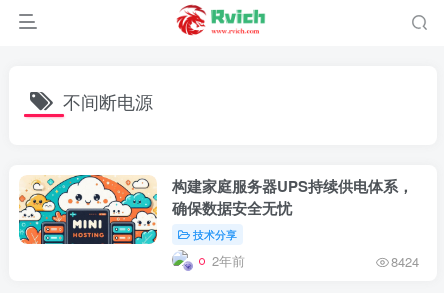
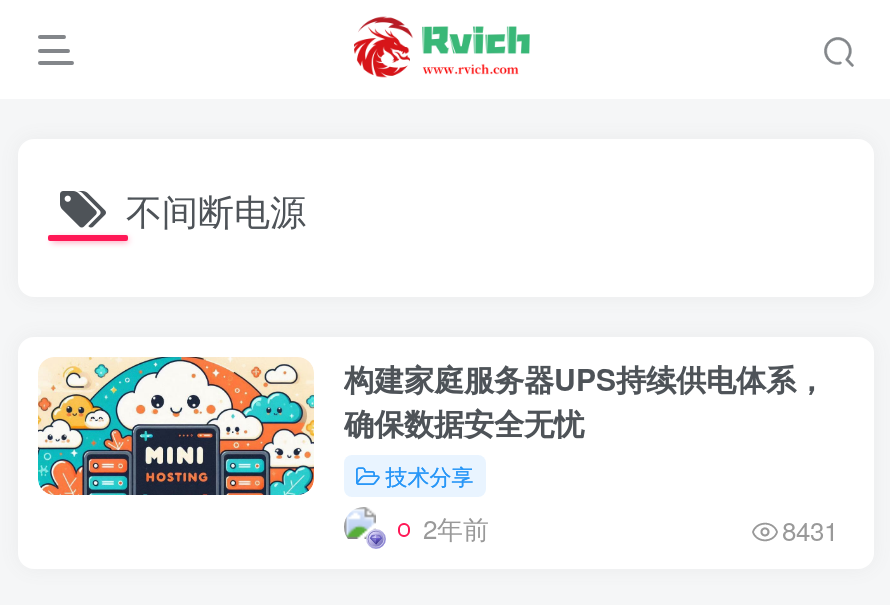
- 8424
+ 8431
